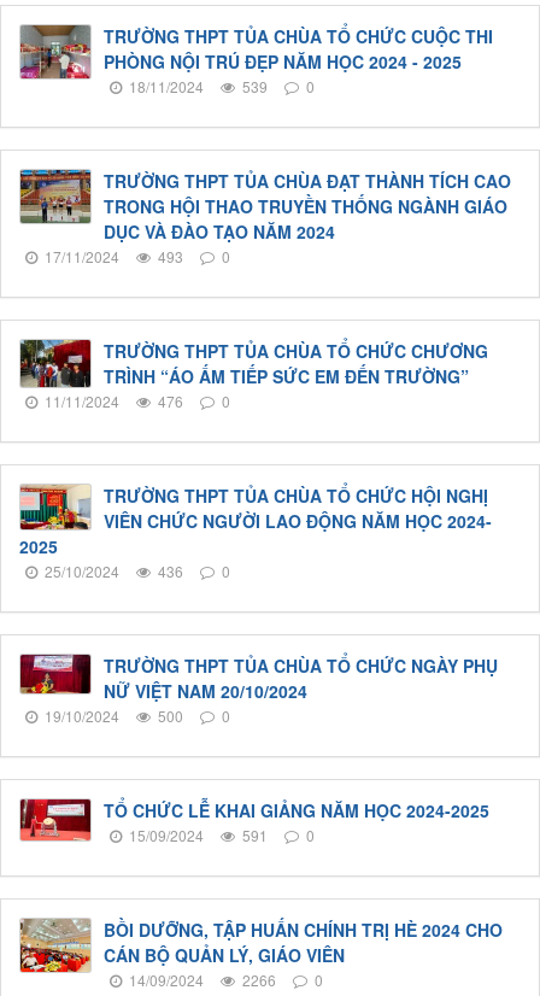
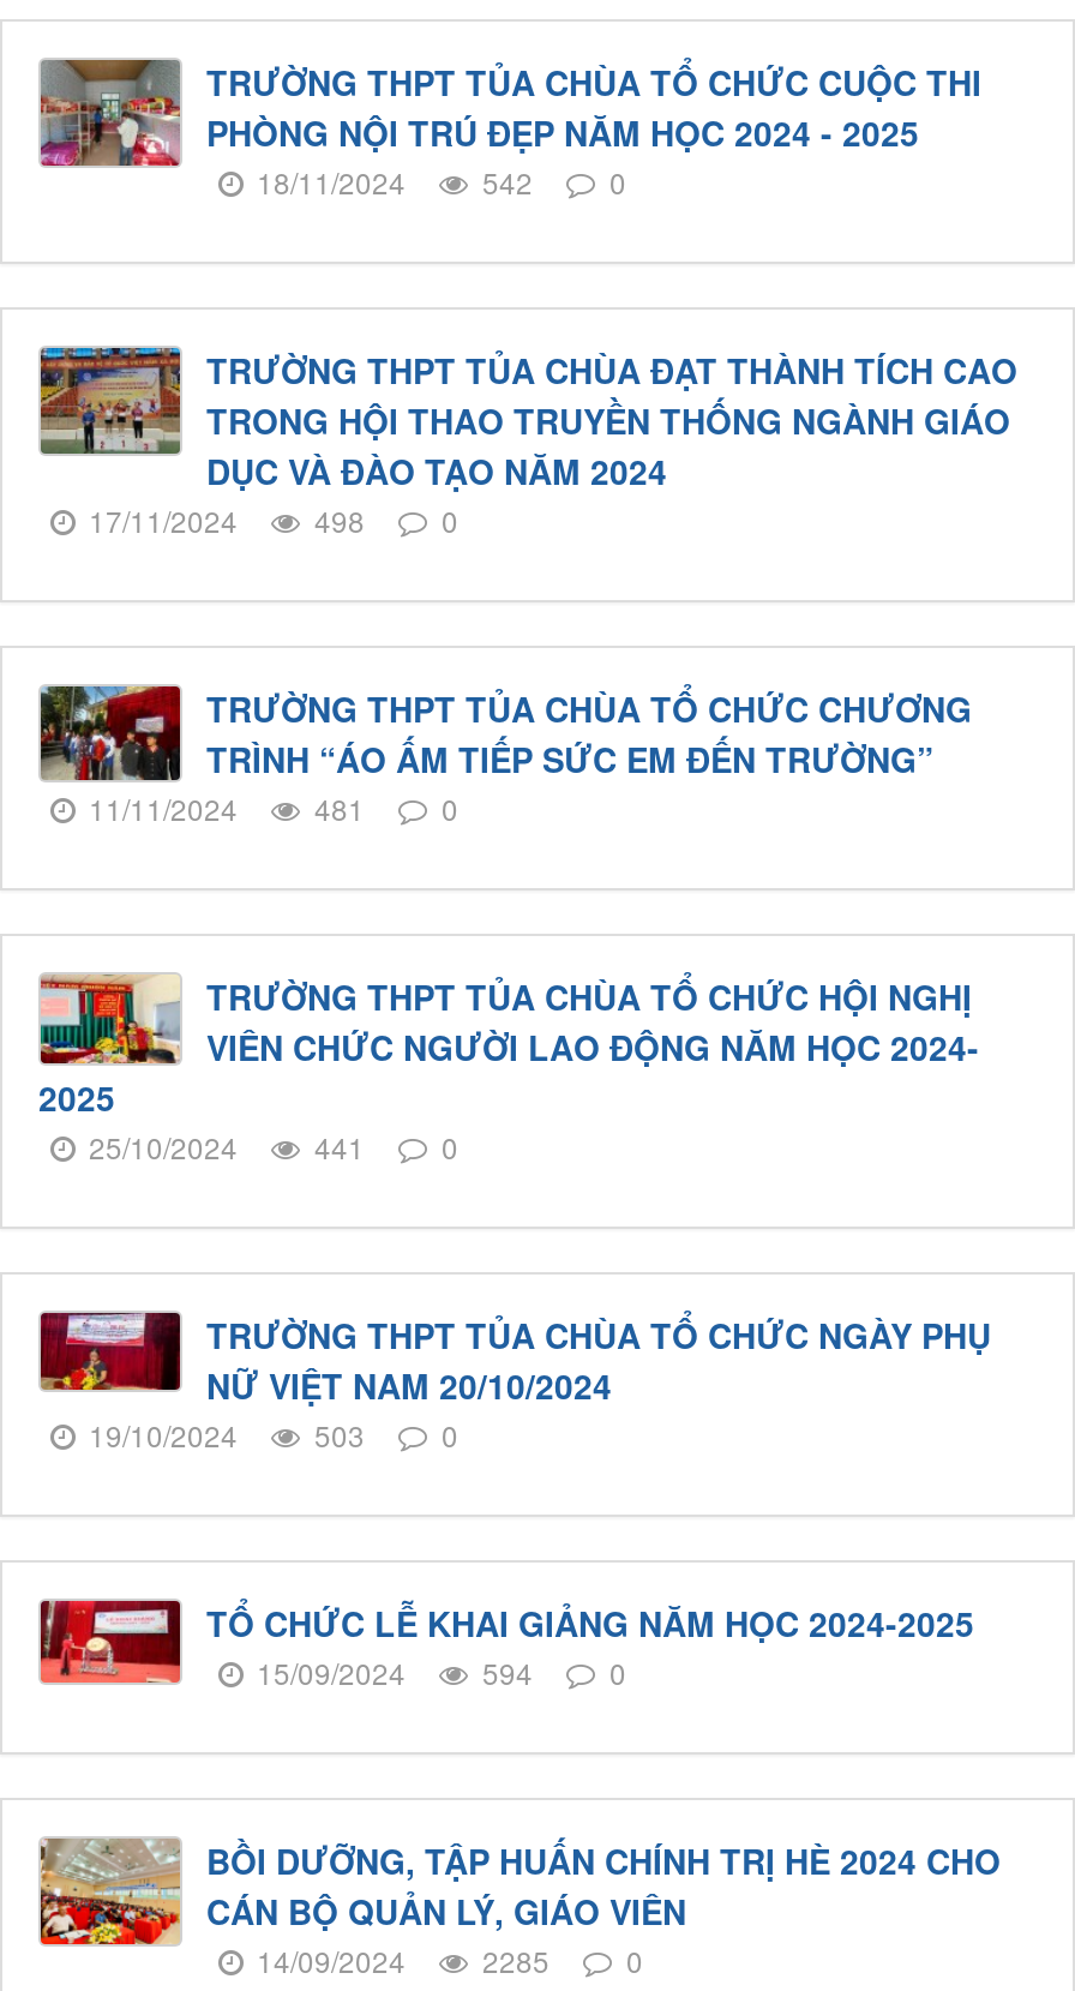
- 18/11/2024 539 0
+ 18/11/2024 542 0

- 17/11/2024 493 0
+ 17/11/2024 498 0

- 11/11/2024 476 0
+ 11/11/2024 481 0

- 25/10/2024 436 0
+ 25/10/2024 441 0

- 19/10/2024 500 0
+ 19/10/2024 503 0

- 15/09/2024 591 0
+ 15/09/2024 594 0

- 14/09/2024 2266 0
+ 14/09/2024 2285 0
